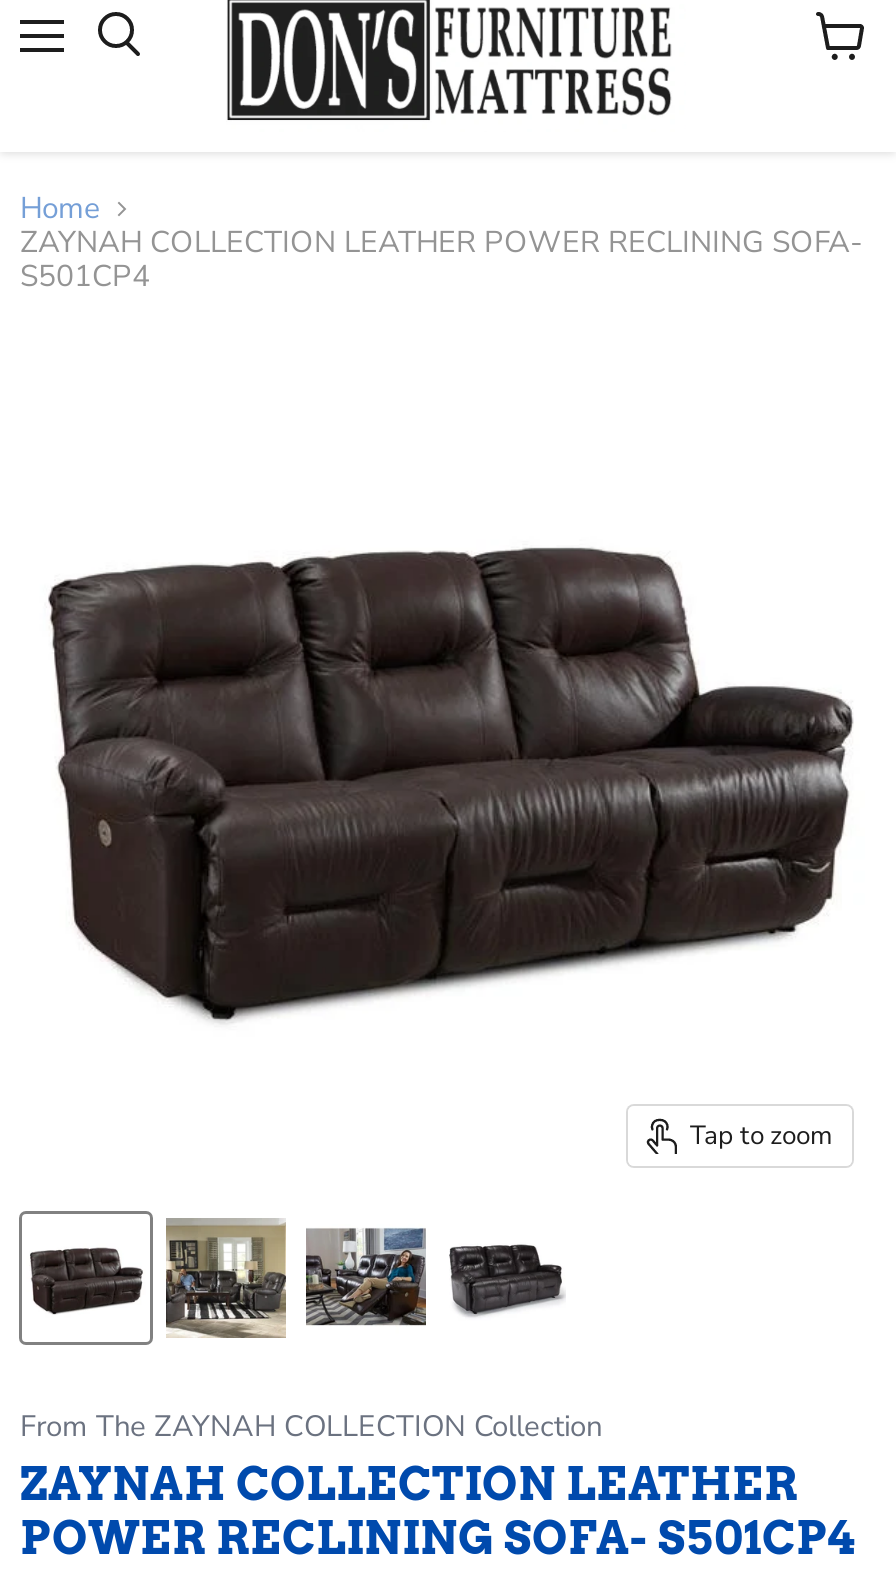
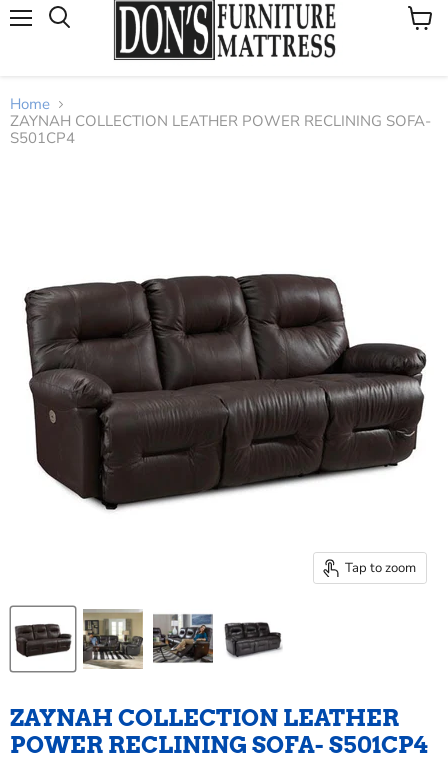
- From The ZAYNAH COLLECTION Collection
